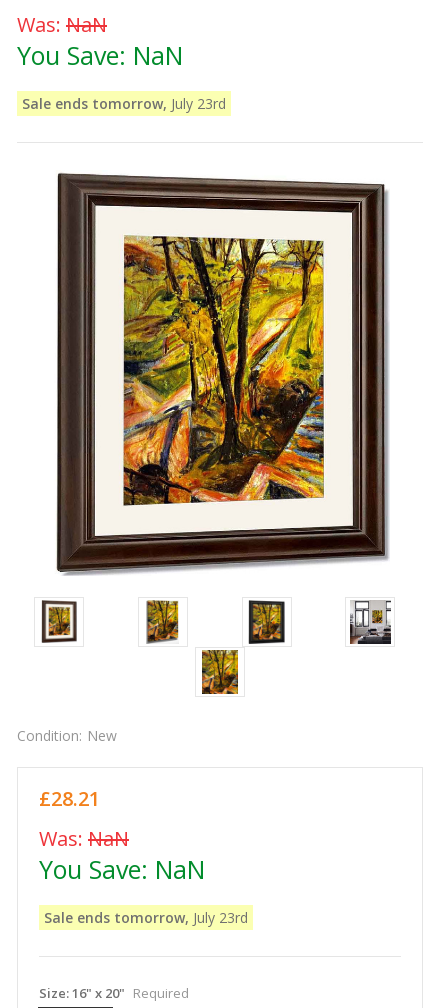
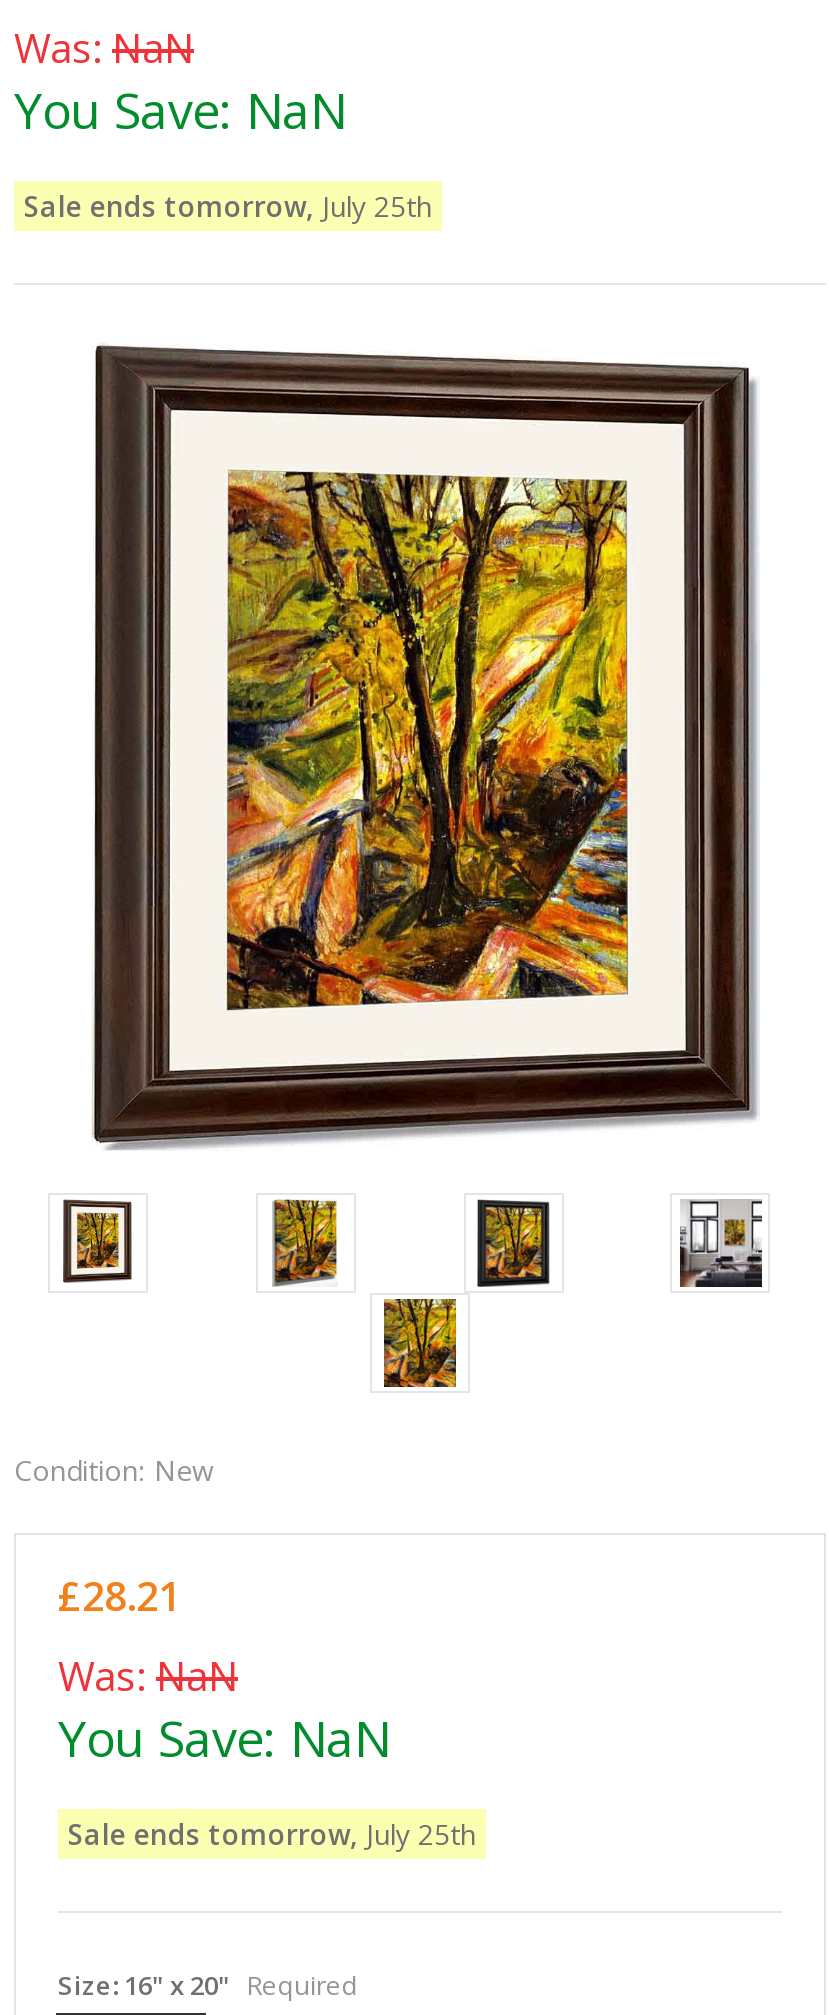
- Sale ends tomorrow, July 23rd
+ Sale ends tomorrow, July 25th

- Sale ends tomorrow, July 23rd
+ Sale ends tomorrow, July 25th
